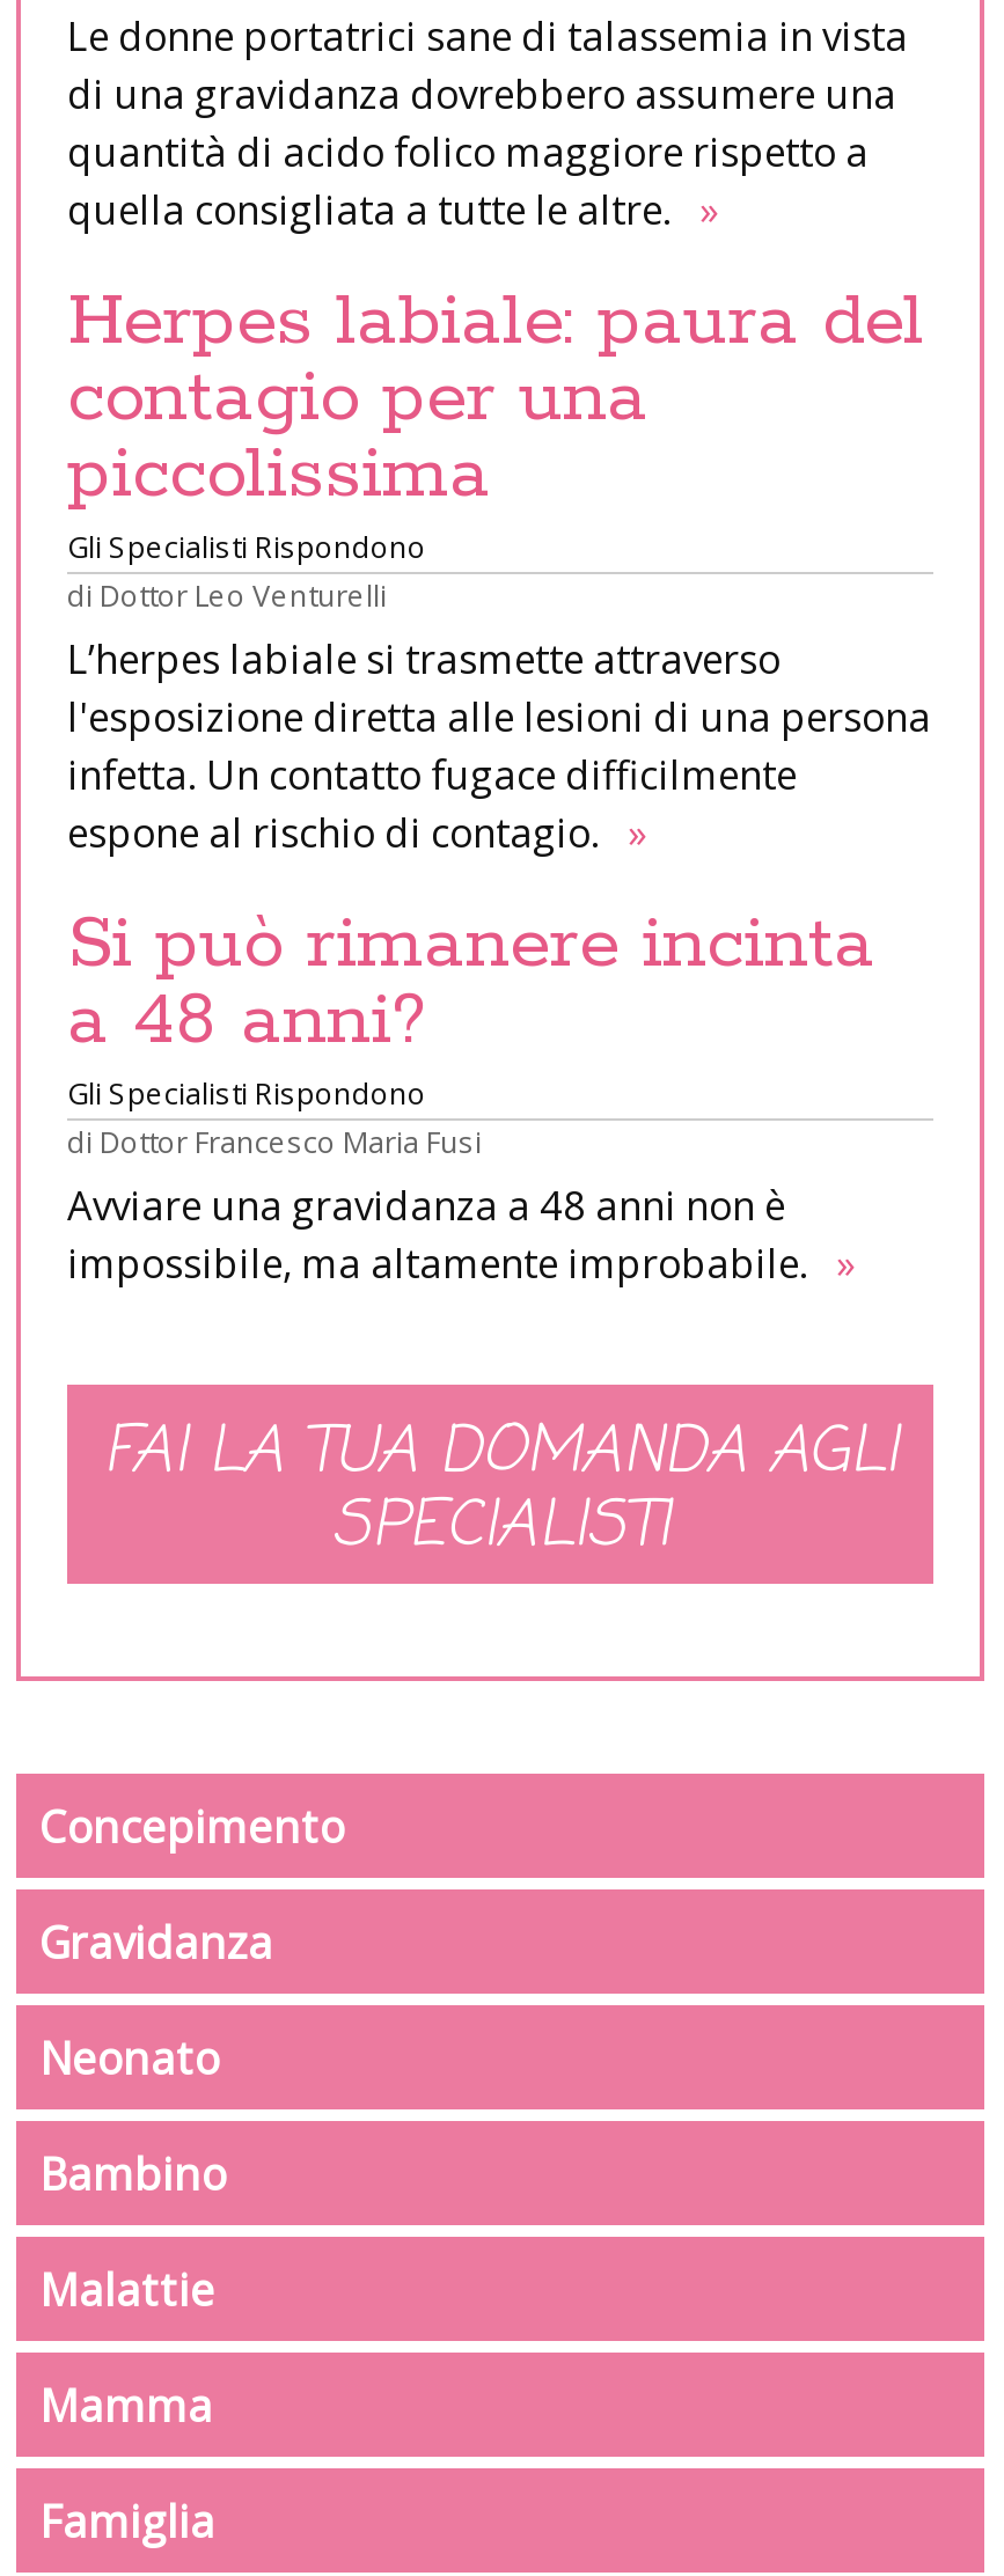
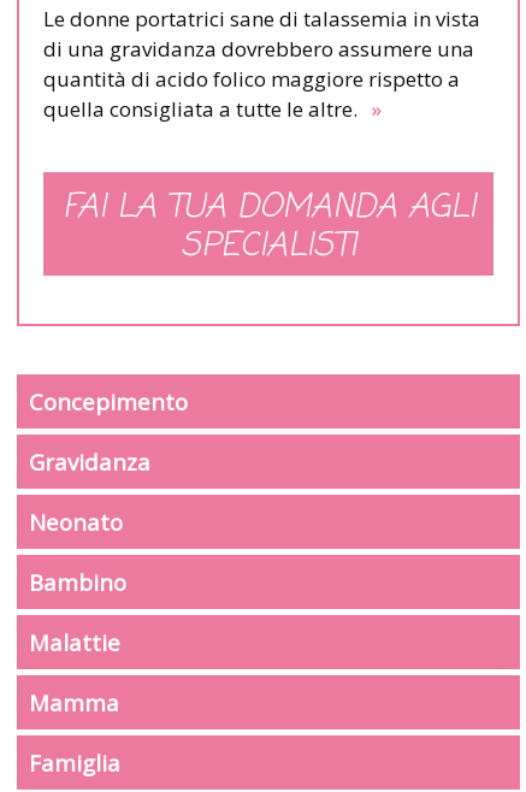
- Herpes labiale: paura del
- contagio per una
- piccolissima
- Gli Specialisti Rispondono
- di Dottor Leo Venturelli
- L’herpes labiale si trasmette attraverso
- l'esposizione diretta alle lesioni di una persona
- infetta. Un contatto fugace difficilmente
- espone al rischio di contagio.»
- Si può rimanere incinta
- a 48 anni?
- Gli Specialisti Rispondono
- di Dottor Francesco Maria Fusi
- Avviare una gravidanza a 48 anni non è
- impossibile, ma altamente improbabile.»
